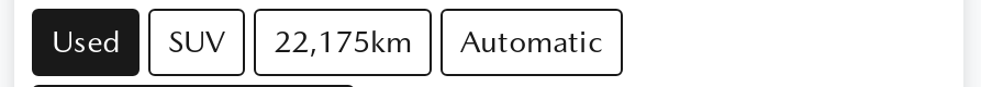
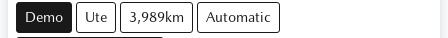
- Used
- SUV
- 22,175km
+ Demo
+ Ute
+ 3,989km
